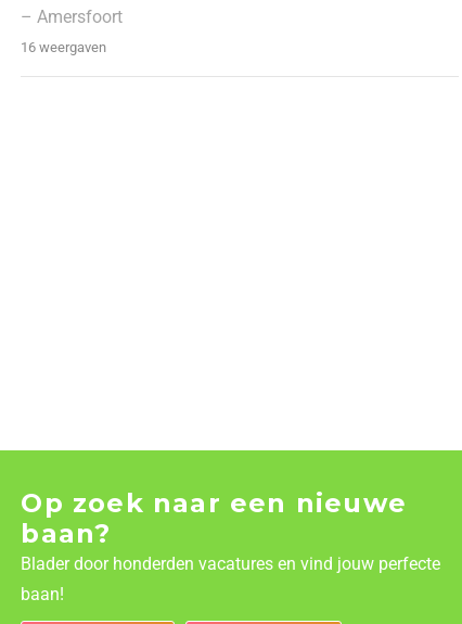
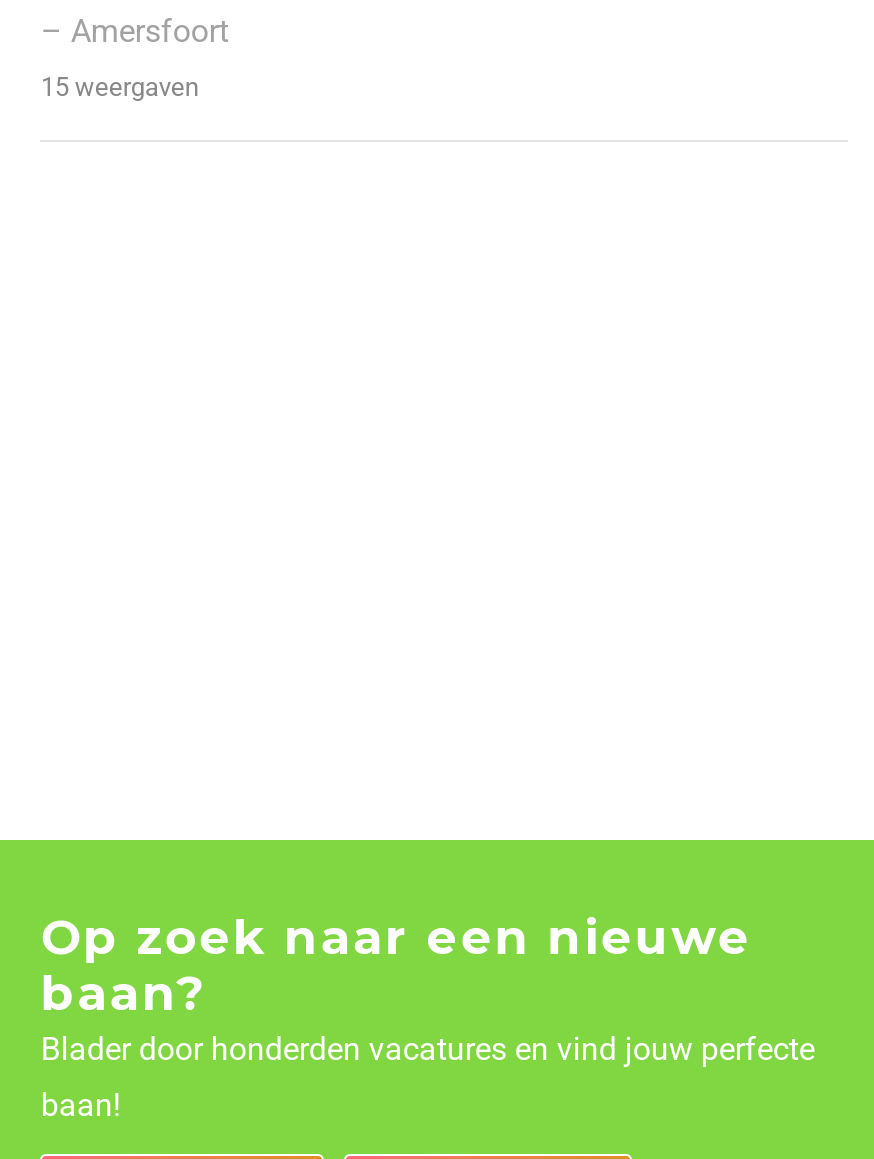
- 16 weergaven
+ 15 weergaven
